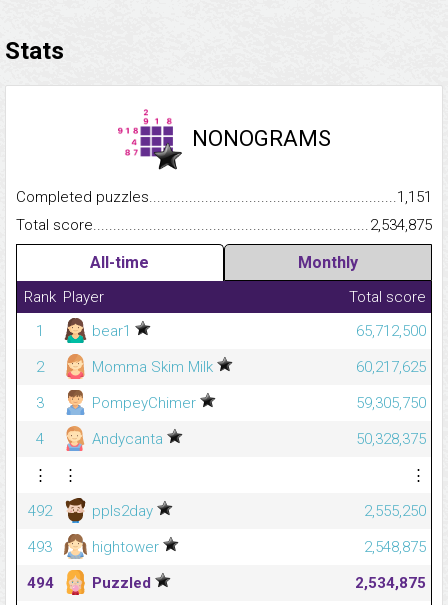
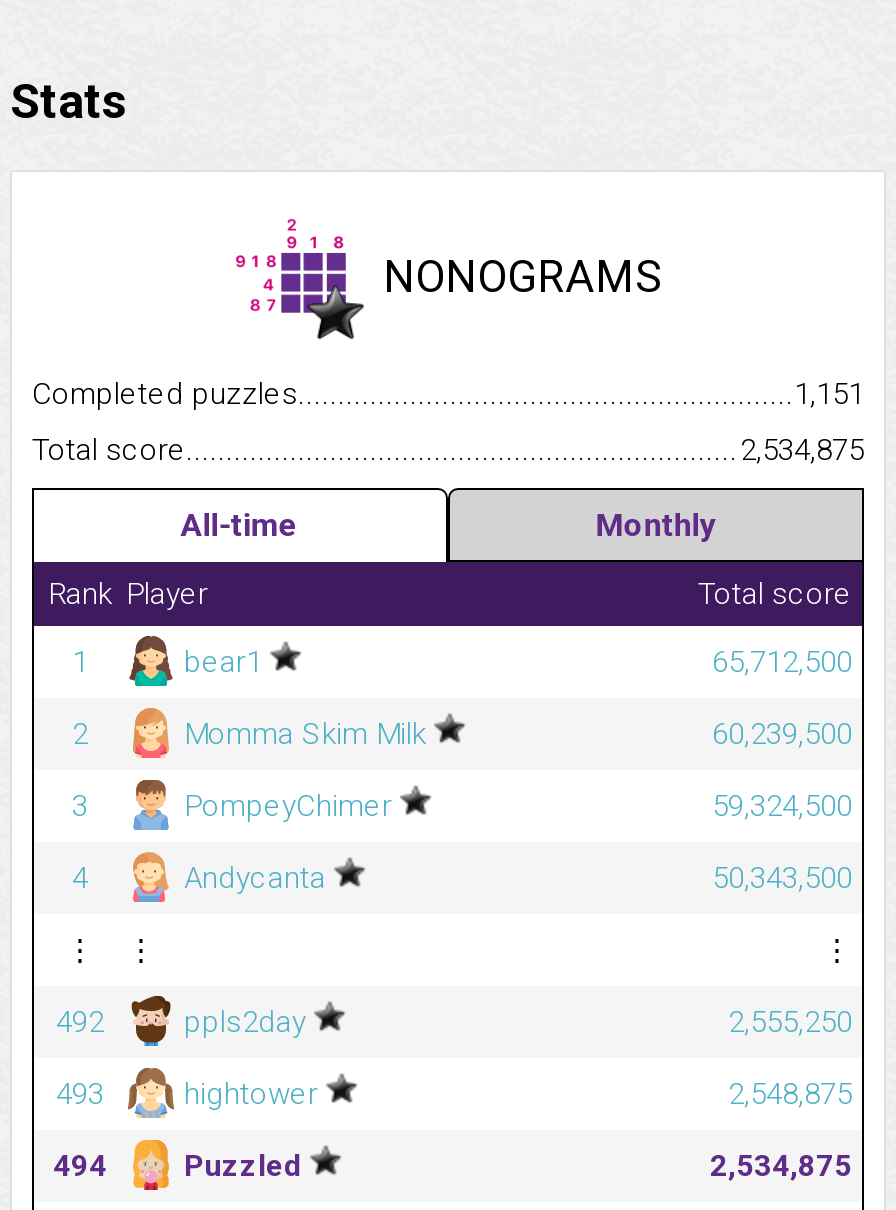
- 60,217,625
+ 60,239,500

- 59,305,750
+ 59,324,500

- 50,328,375
+ 50,343,500
